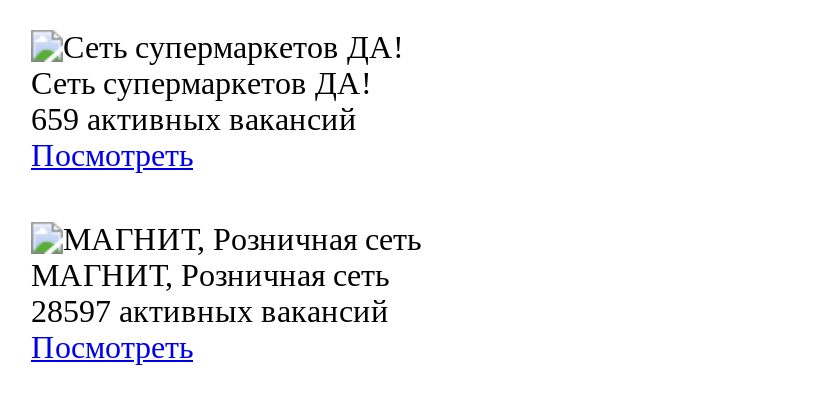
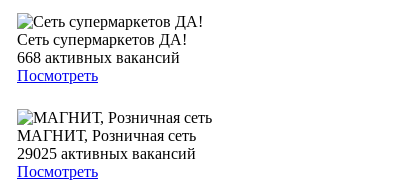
- 659 активных вакансий
+ 668 активных вакансий

- 28597 активных вакансий
+ 29025 активных вакансий
